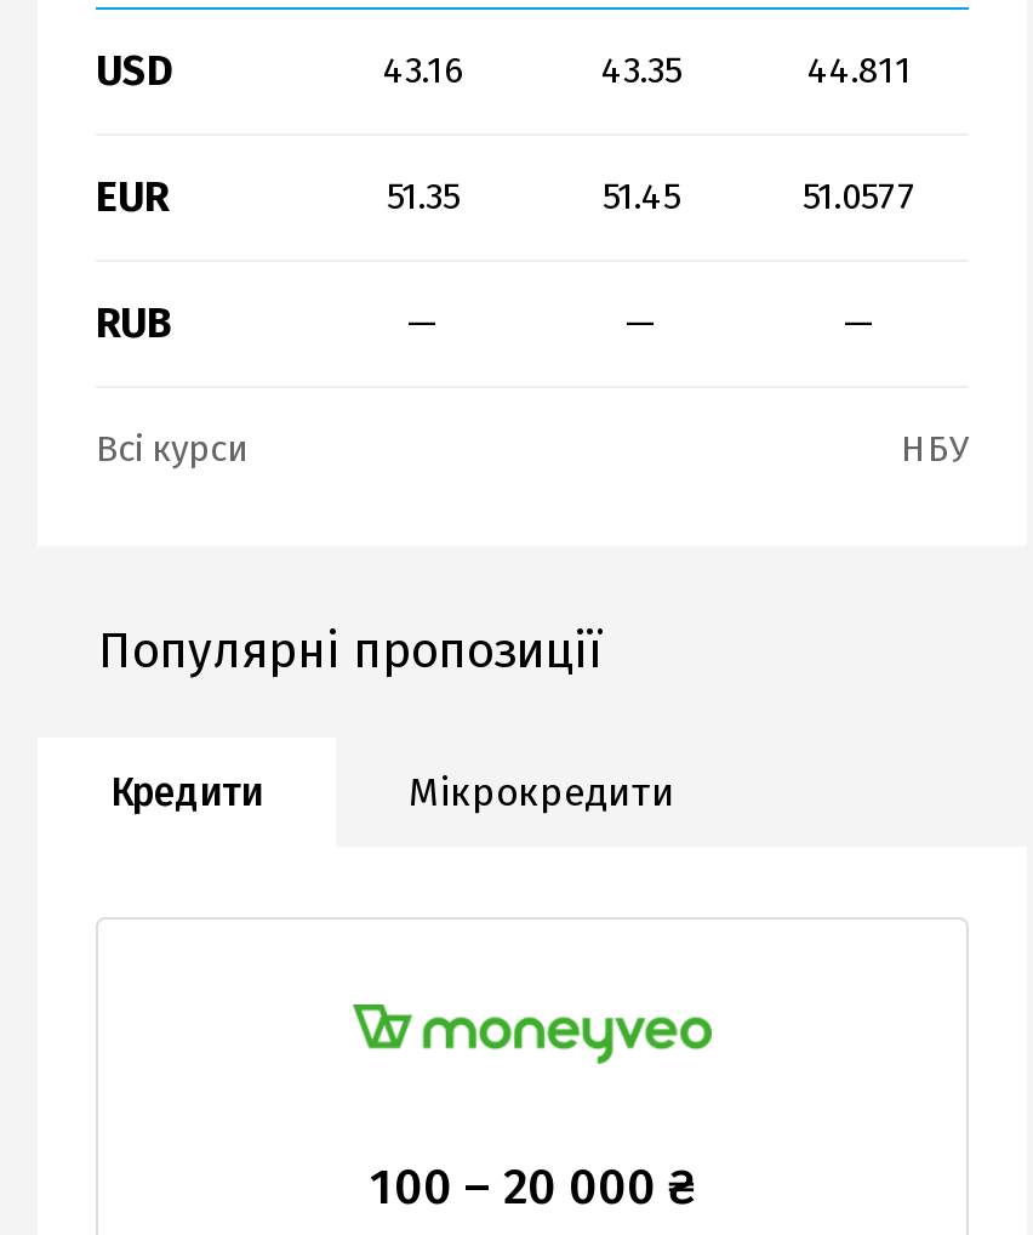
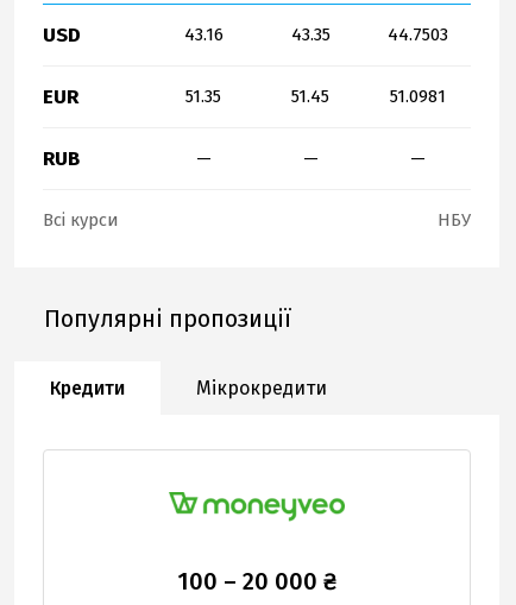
- 44.811
+ 44.7503

- 51.0577
+ 51.0981
